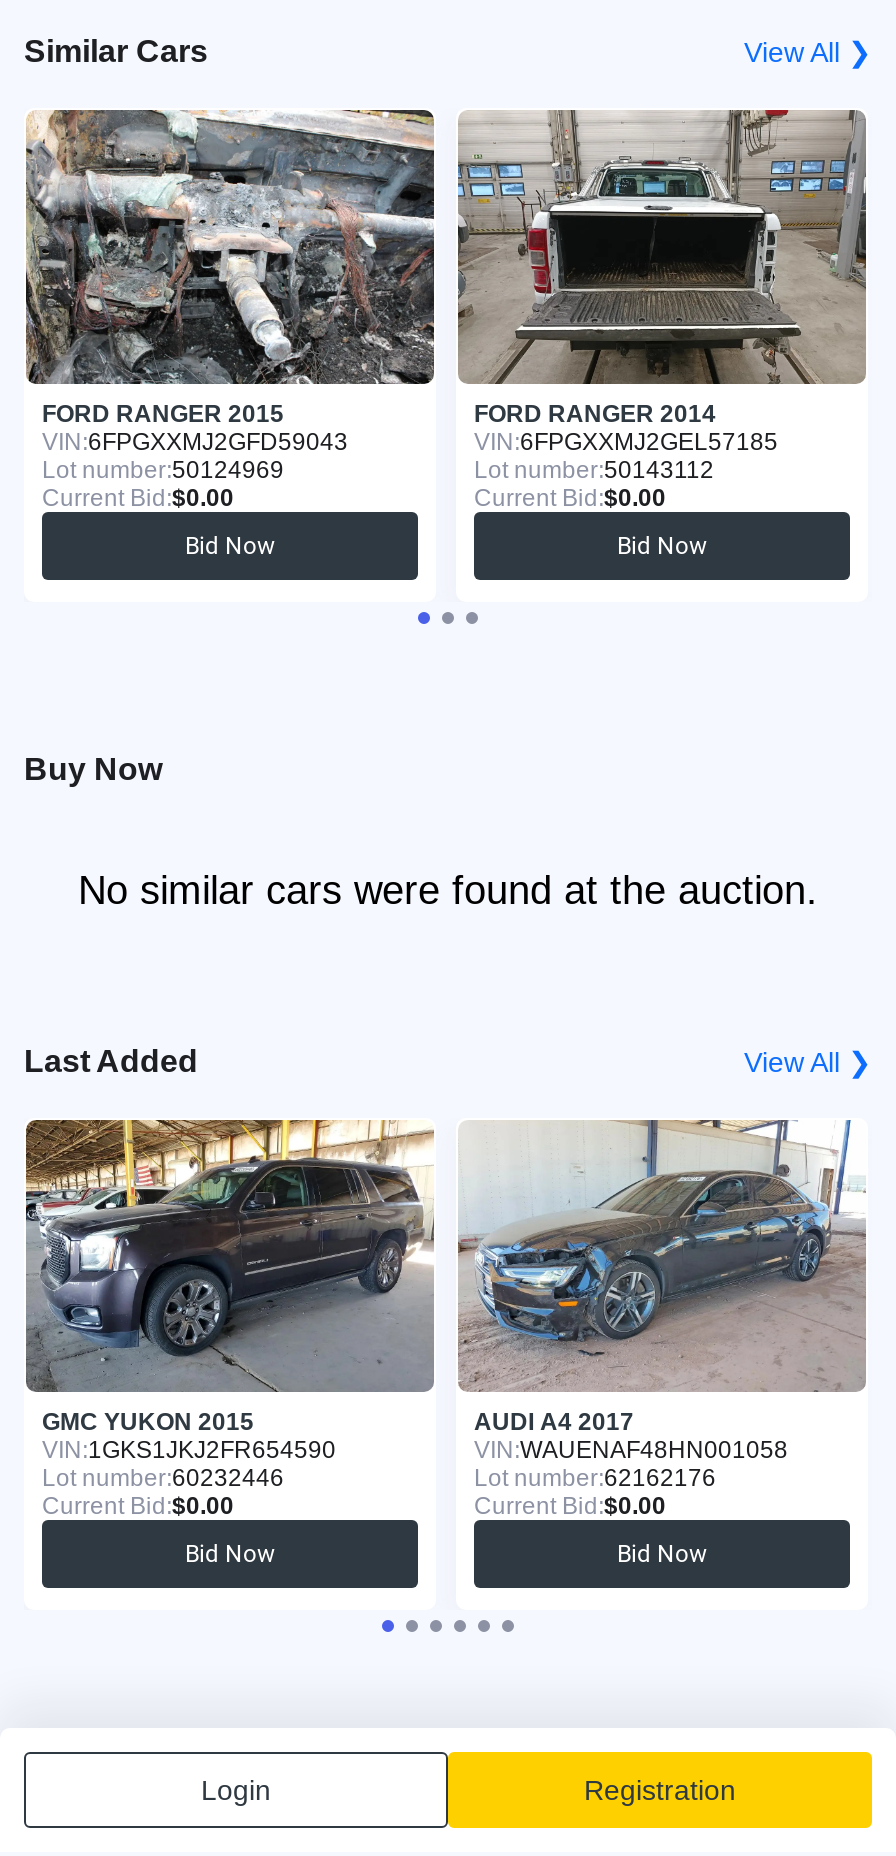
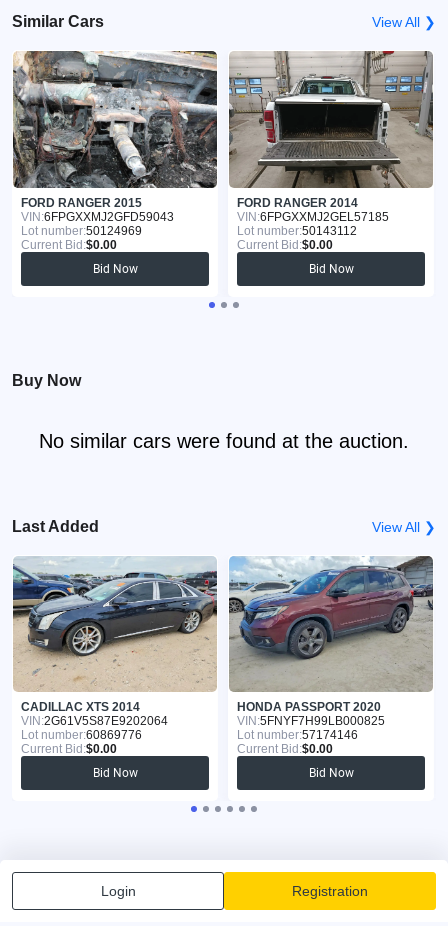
- [image]
- GMC YUKON 2015
- VIN: 1GKS1JKJ2FR654590
- Lot number:60232446
+ [image]
+ CADILLAC XTS 2014
+ VIN: 2G61V5S87E9202064
+ Lot number:60869776

- [image]
- AUDI A4 2017
- VIN: WAUENAF48HN001058
- Lot number:62162176
+ [image]
+ HONDA PASSPORT 2020
+ VIN: 5FNYF7H99LB000825
+ Lot number:57174146
